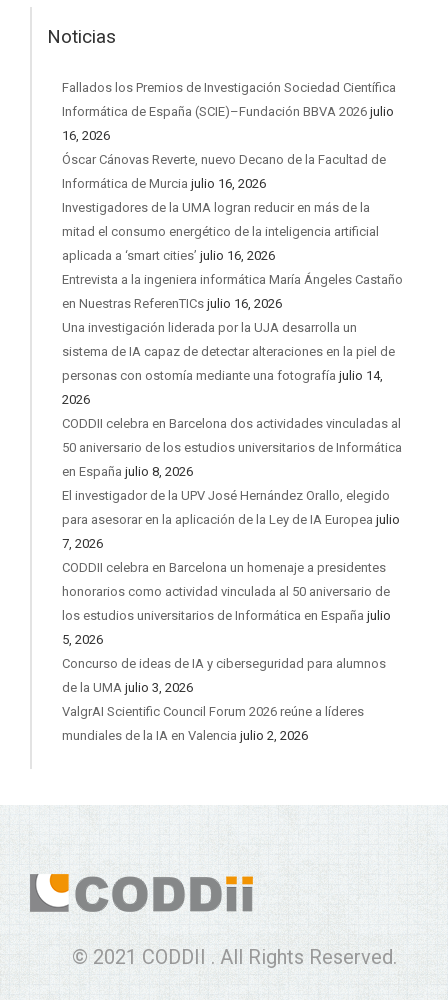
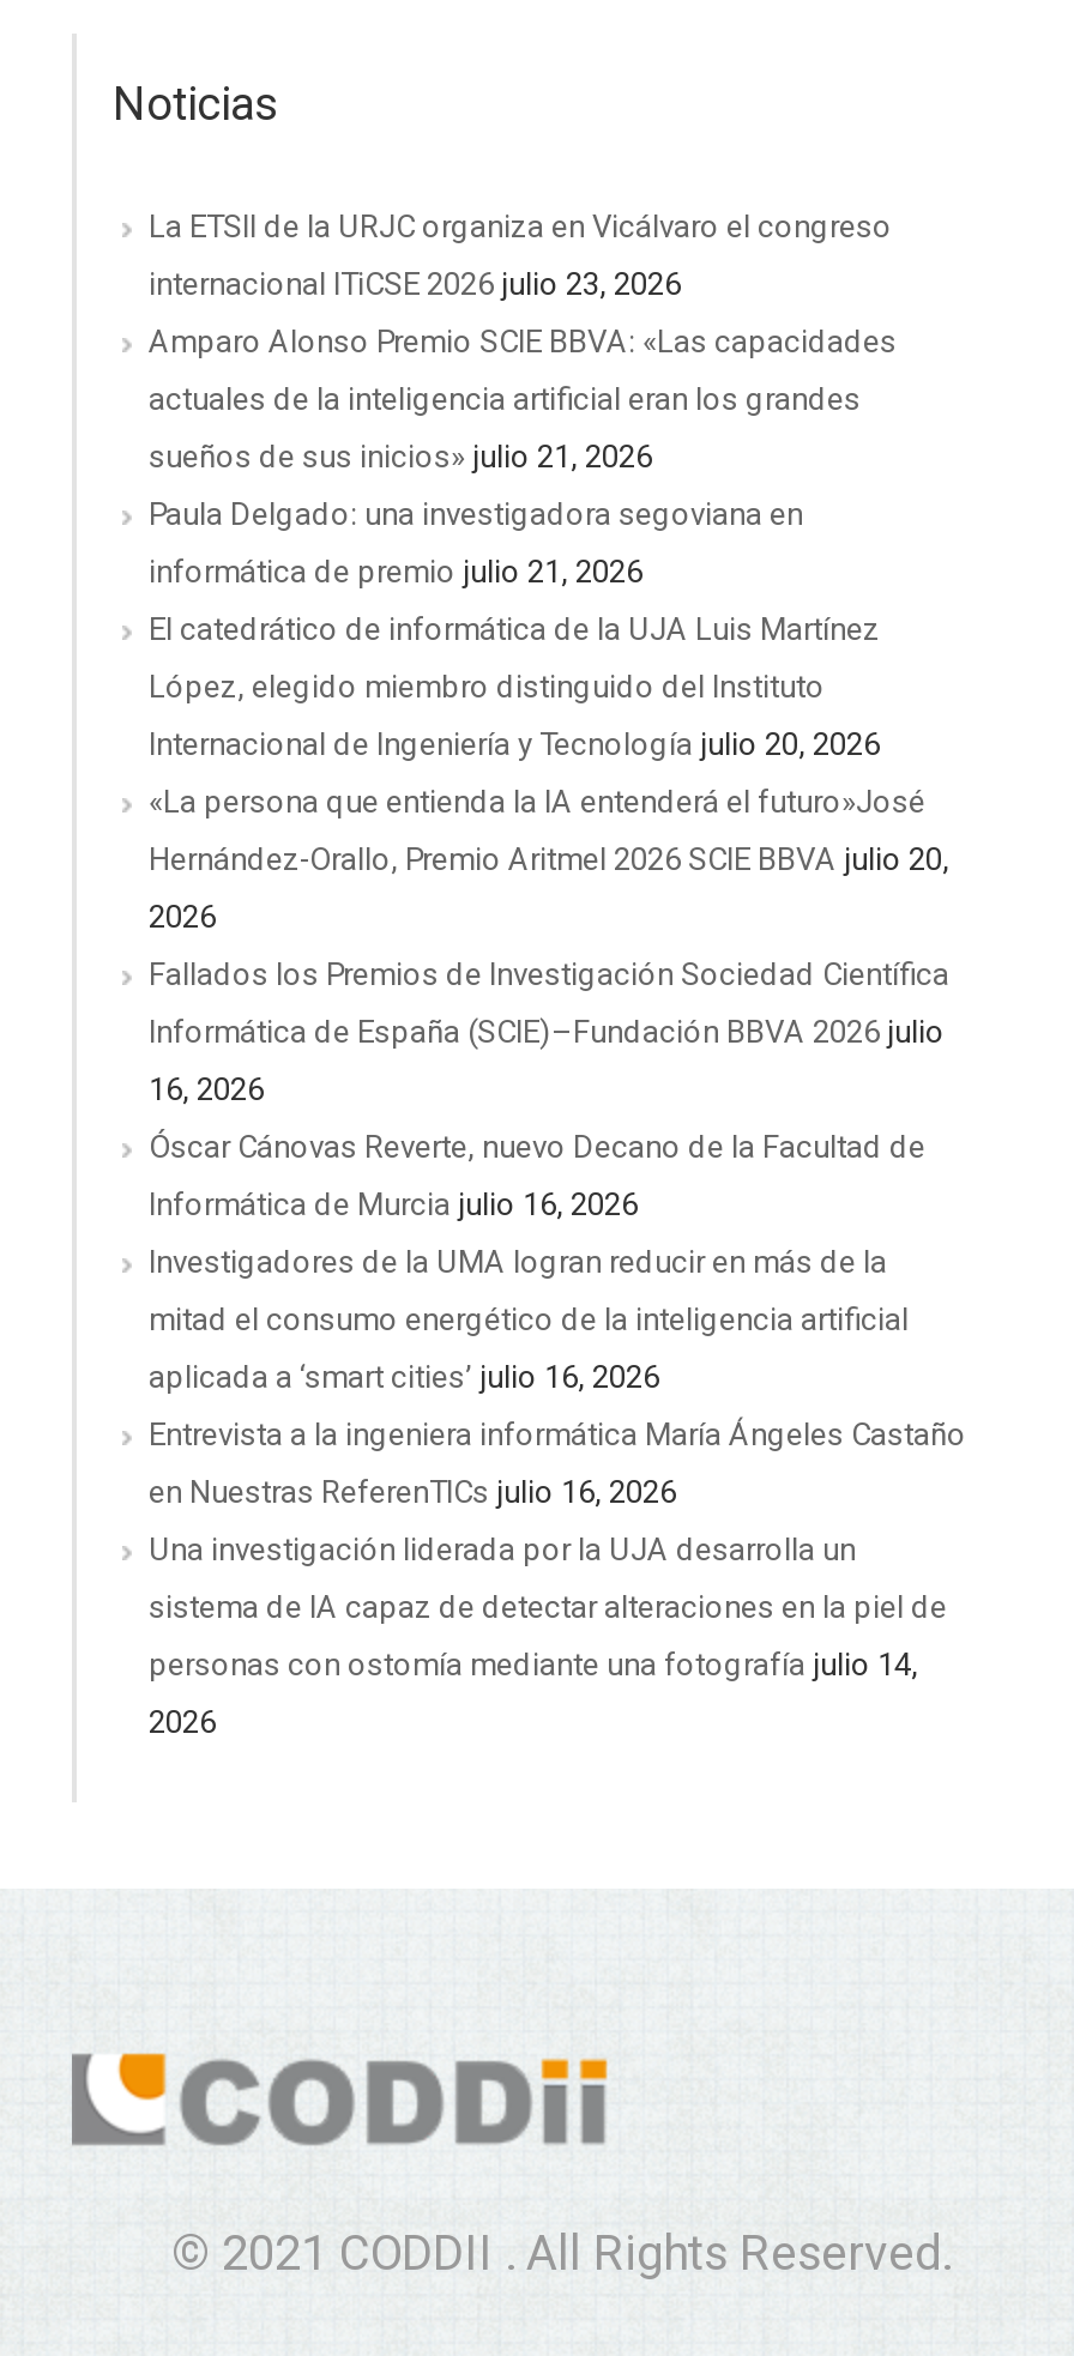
+ La ETSII de la URJC organiza en Vicálvaro el congreso
+ internacional ITiCSE 2026 julio 23, 2026
+ Amparo Alonso Premio SCIE BBVA: «Las capacidades
+ actuales de la inteligencia artificial eran los grandes
+ sueños de sus inicios» julio 21, 2026
+ Paula Delgado: una investigadora segoviana en
+ informática de premio julio 21, 2026
+ El catedrático de informática de la UJA Luis Martínez
+ López, elegido miembro distinguido del Instituto
+ Internacional de Ingeniería y Tecnología julio 20, 2026
+ «La persona que entienda la IA entenderá el futuro»José
+ Hernández-Orallo, Premio Aritmel 2026 SCIE BBVA julio 20,
+ 2026

moved down: Fallados los Premios de Investigación Sociedad Científica | Informática de España (SCIE)–Fundación BBVA 2026 julio | 16, 2026 | ... | personas con ostomía mediante una fotografía julio 14, | 2026

- CODDII celebra en Barcelona dos actividades vinculadas al
- 50 aniversario de los estudios universitarios de Informática
- en España julio 8, 2026
- El investigador de la UPV José Hernández Orallo, elegido
- para asesorar en la aplicación de la Ley de IA Europea julio
- 7, 2026
- CODDII celebra en Barcelona un homenaje a presidentes
- honorarios como actividad vinculada al 50 aniversario de
- los estudios universitarios de Informática en España julio
- 5, 2026
- Concurso de ideas de IA y ciberseguridad para alumnos
- de la UMA julio 3, 2026
- ValgrAI Scientific Council Forum 2026 reúne a líderes
- mundiales de la IA en Valencia julio 2, 2026
